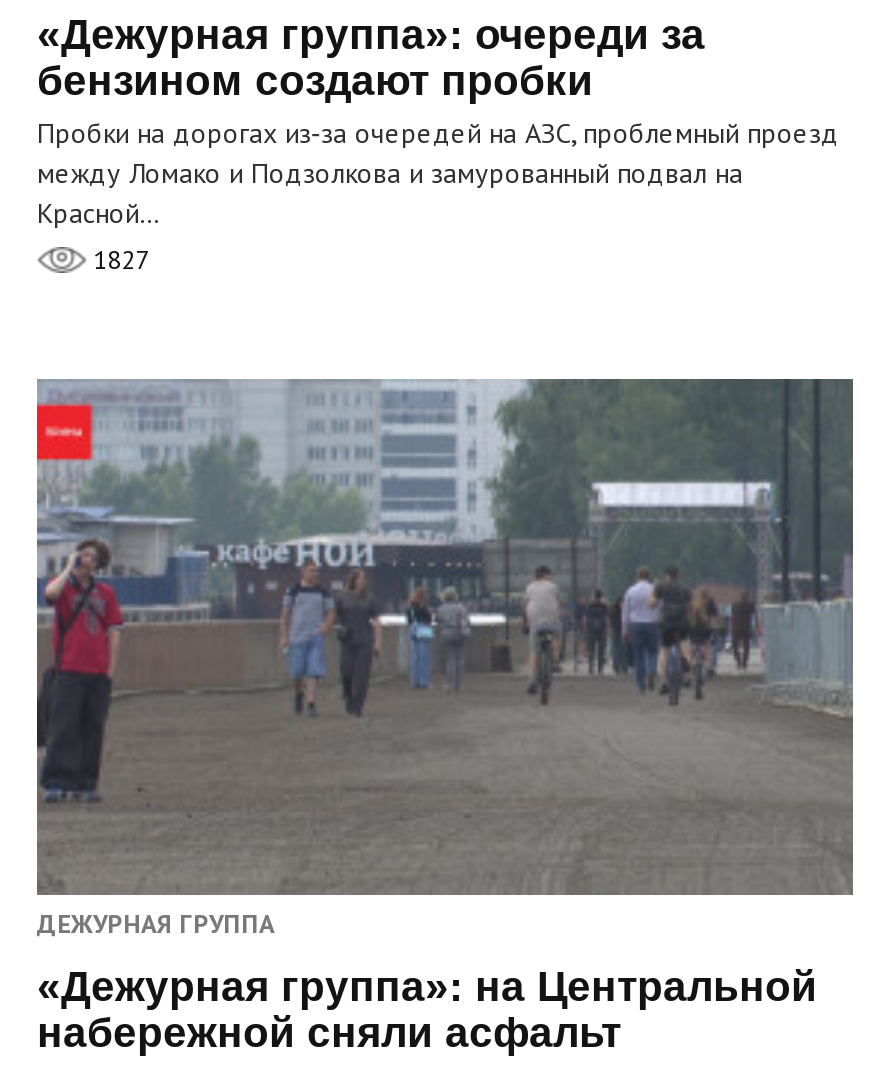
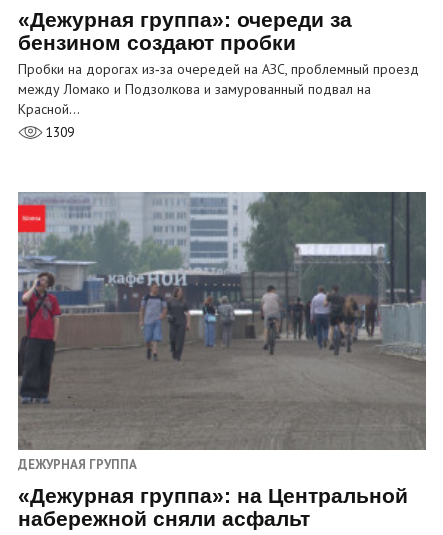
- 1827
+ 1309
